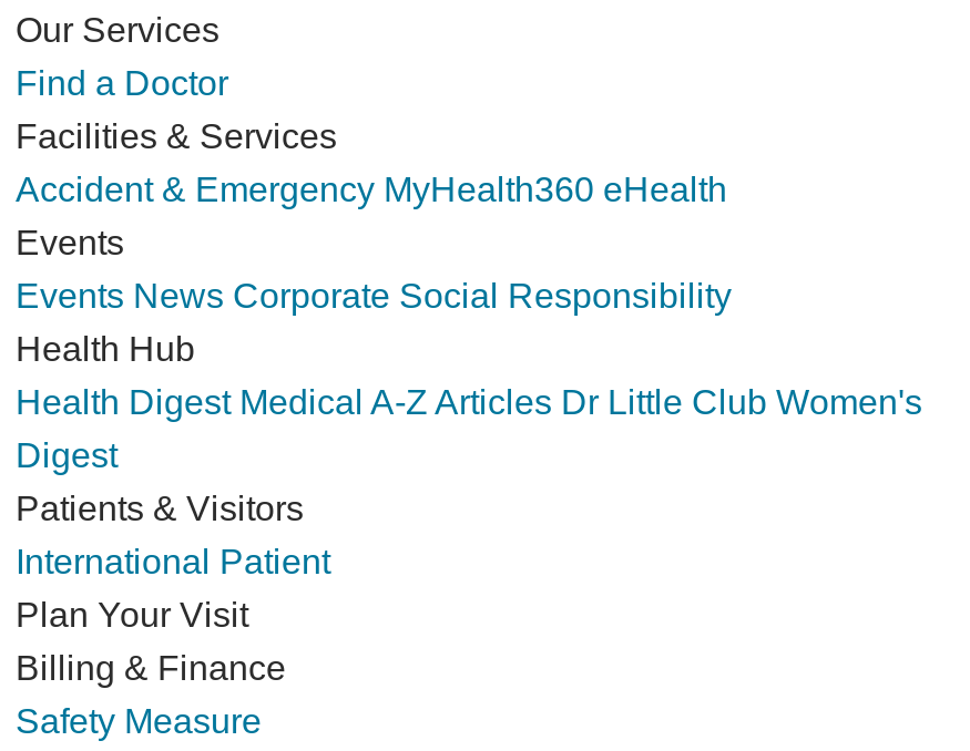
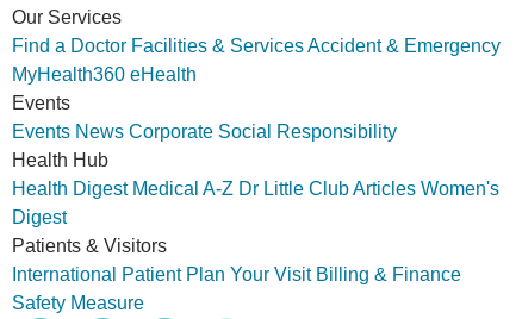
- Health Digest Medical A-Z Articles Dr Little Club Women's
+ Health Digest Medical A-Z Dr Little Club Articles Women's
